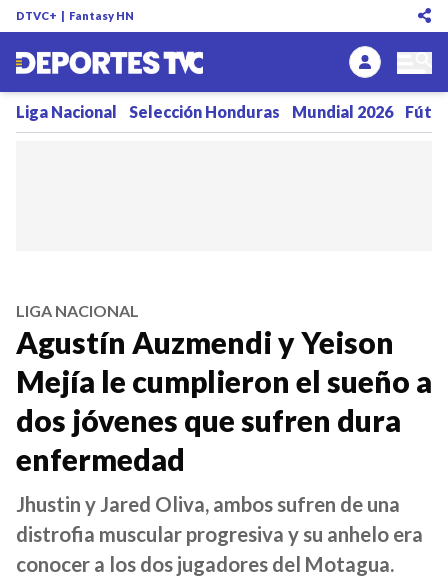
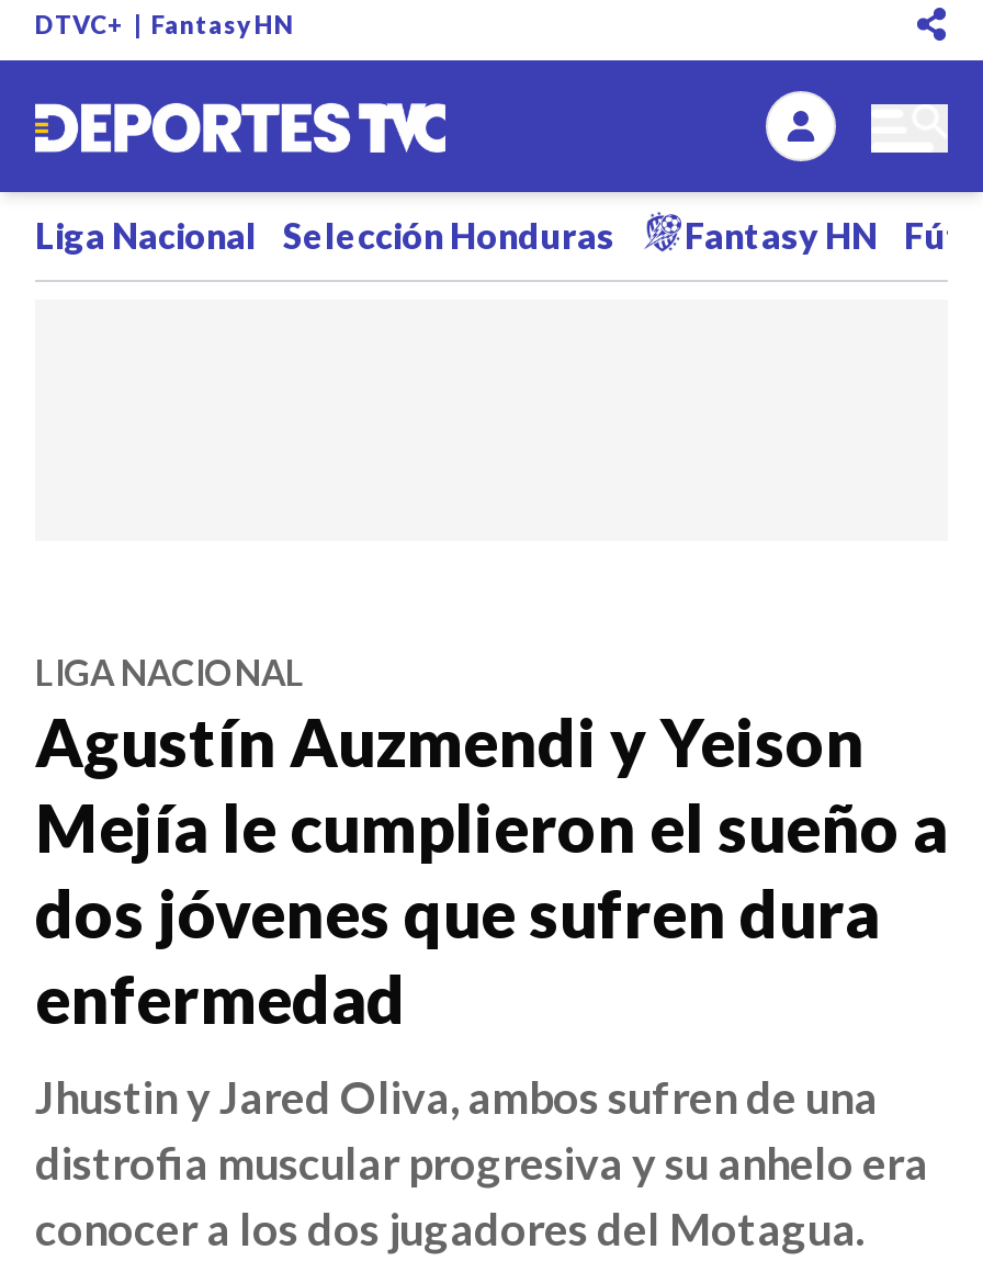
- Mundial 2026
+ Fantasy HN
